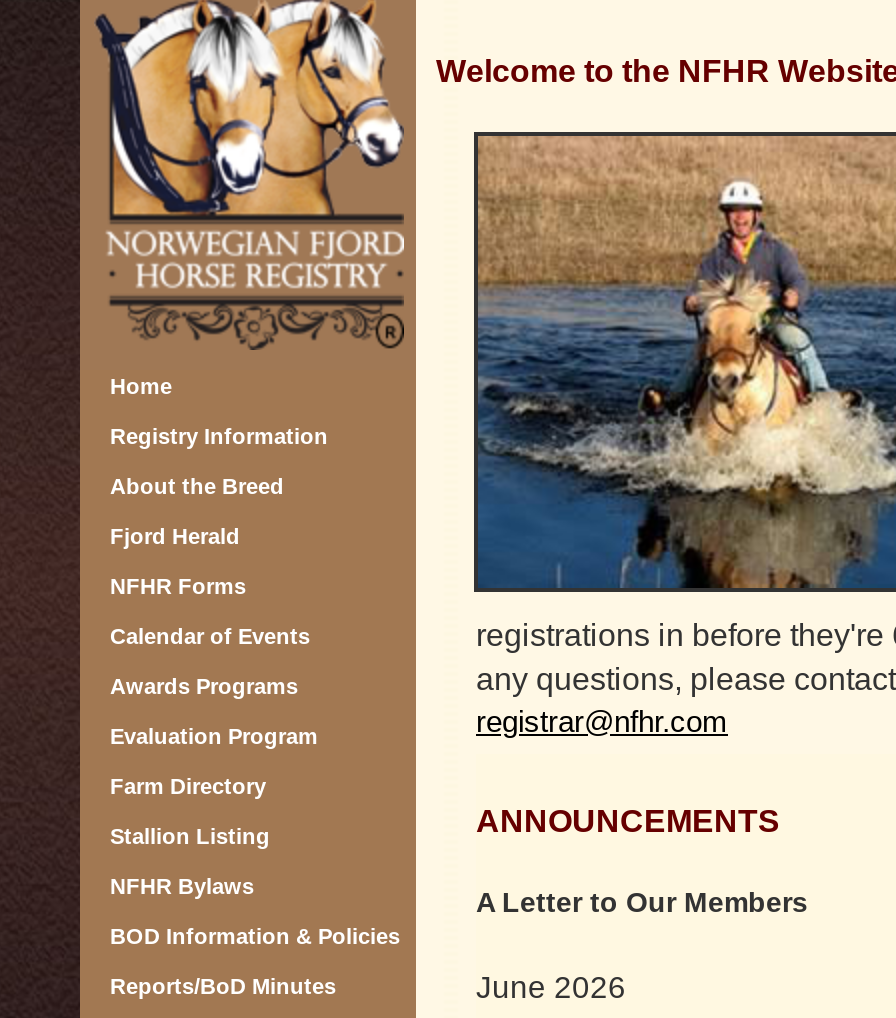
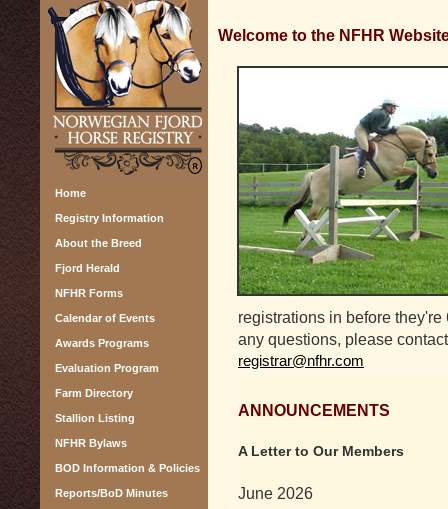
- [image]
+ [image]
